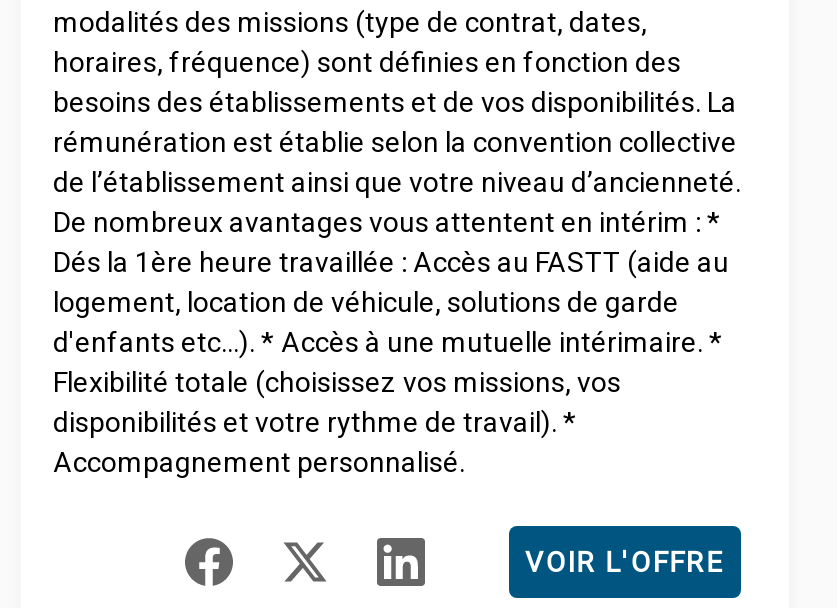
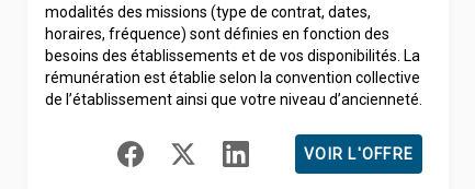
- De nombreux avantages vous attentent en intérim : *
- Dés la 1ère heure travaillée : Accès au FASTT (aide au
- logement, location de véhicule, solutions de garde
- d'enfants etc...). * Accès à une mutuelle intérimaire. *
- Flexibilité totale (choisissez vos missions, vos
- disponibilités et votre rythme de travail). *
- Accompagnement personnalisé.
